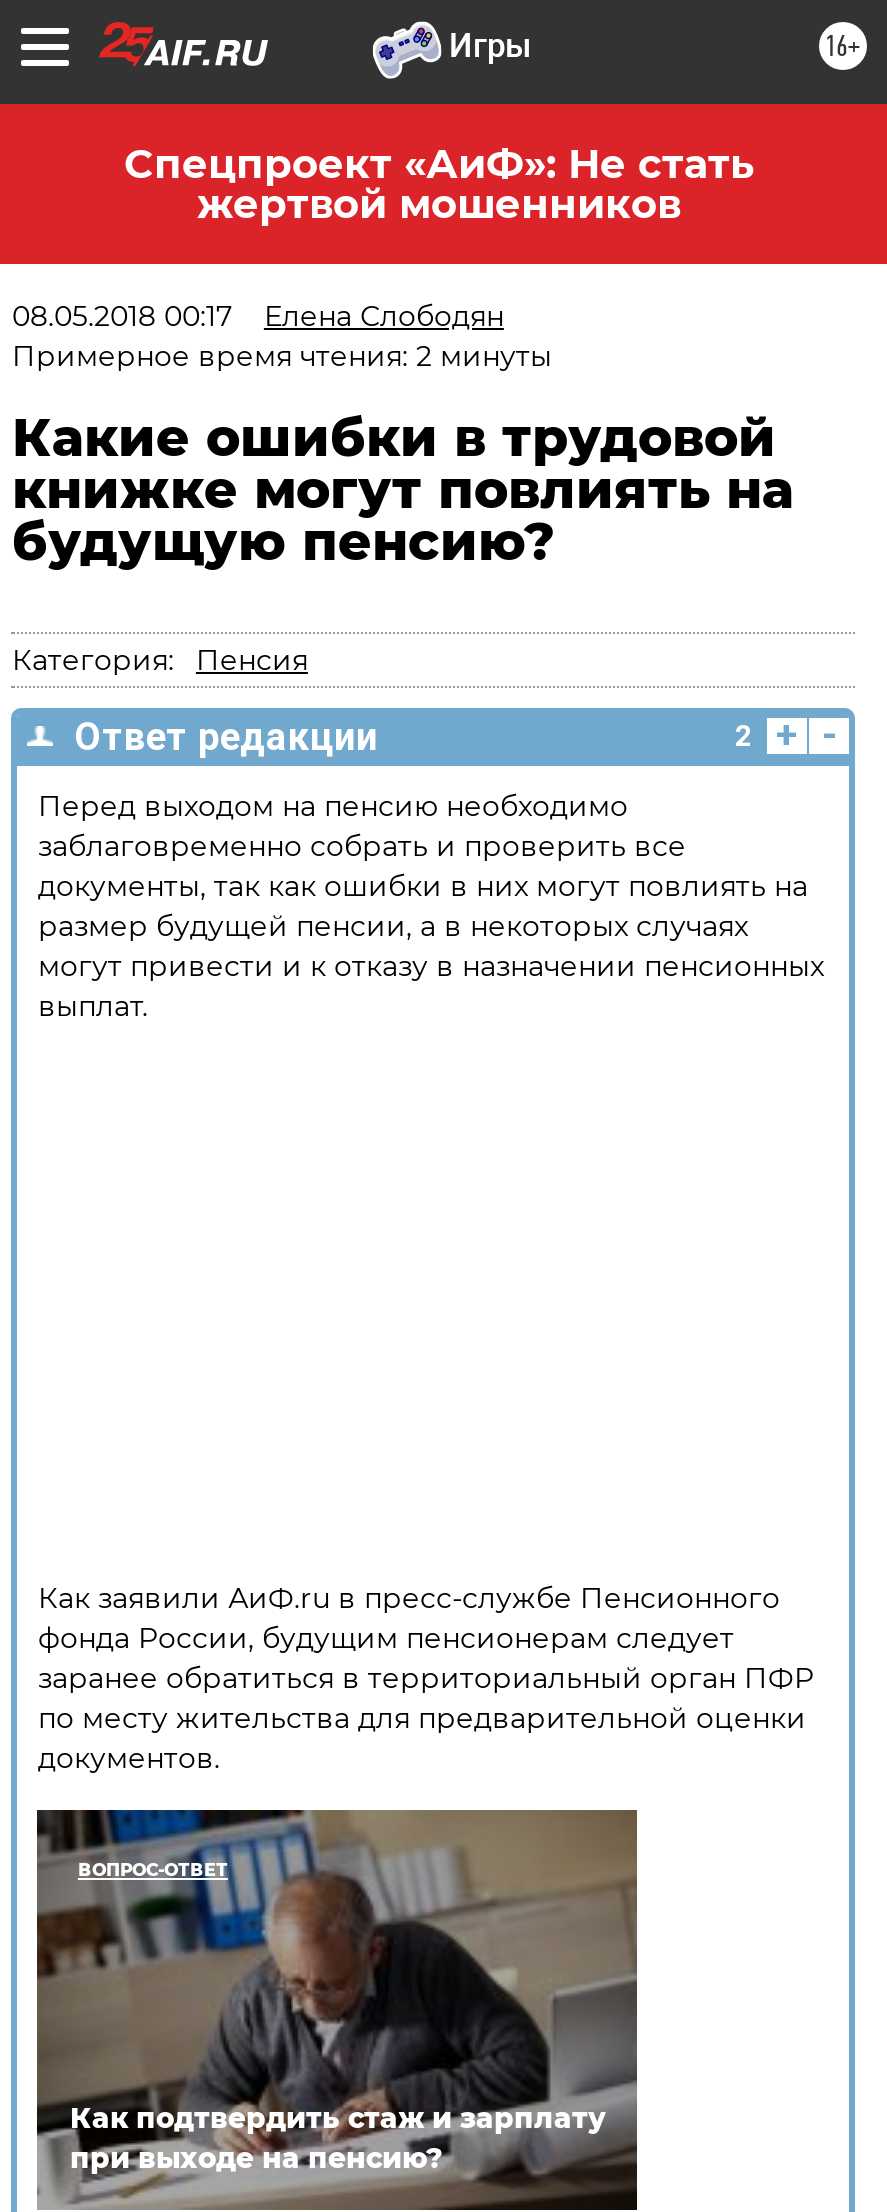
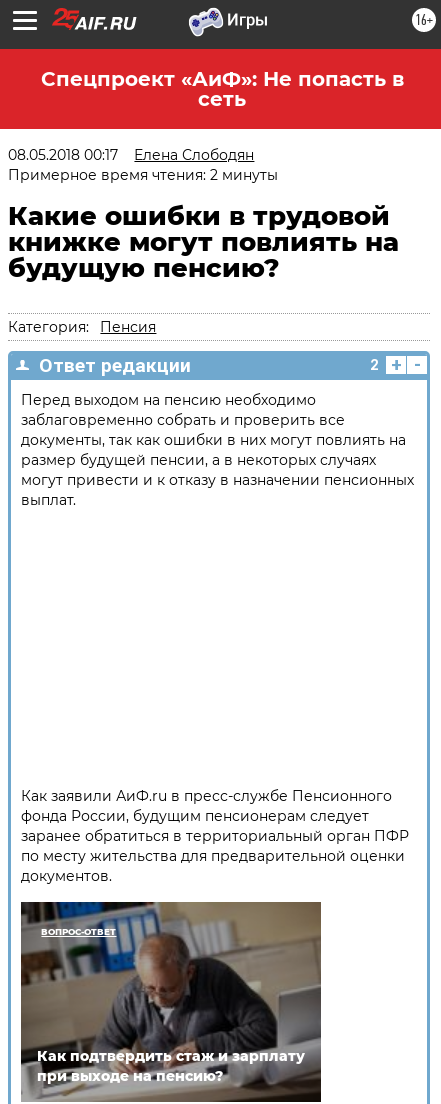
- Спецпроект «АиФ»: Не стать
- жертвой мошенников
+ Спецпроект «АиФ»: Не попасть в
+ сеть
